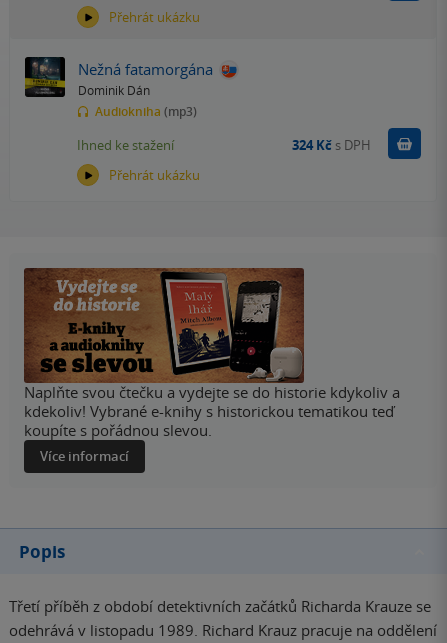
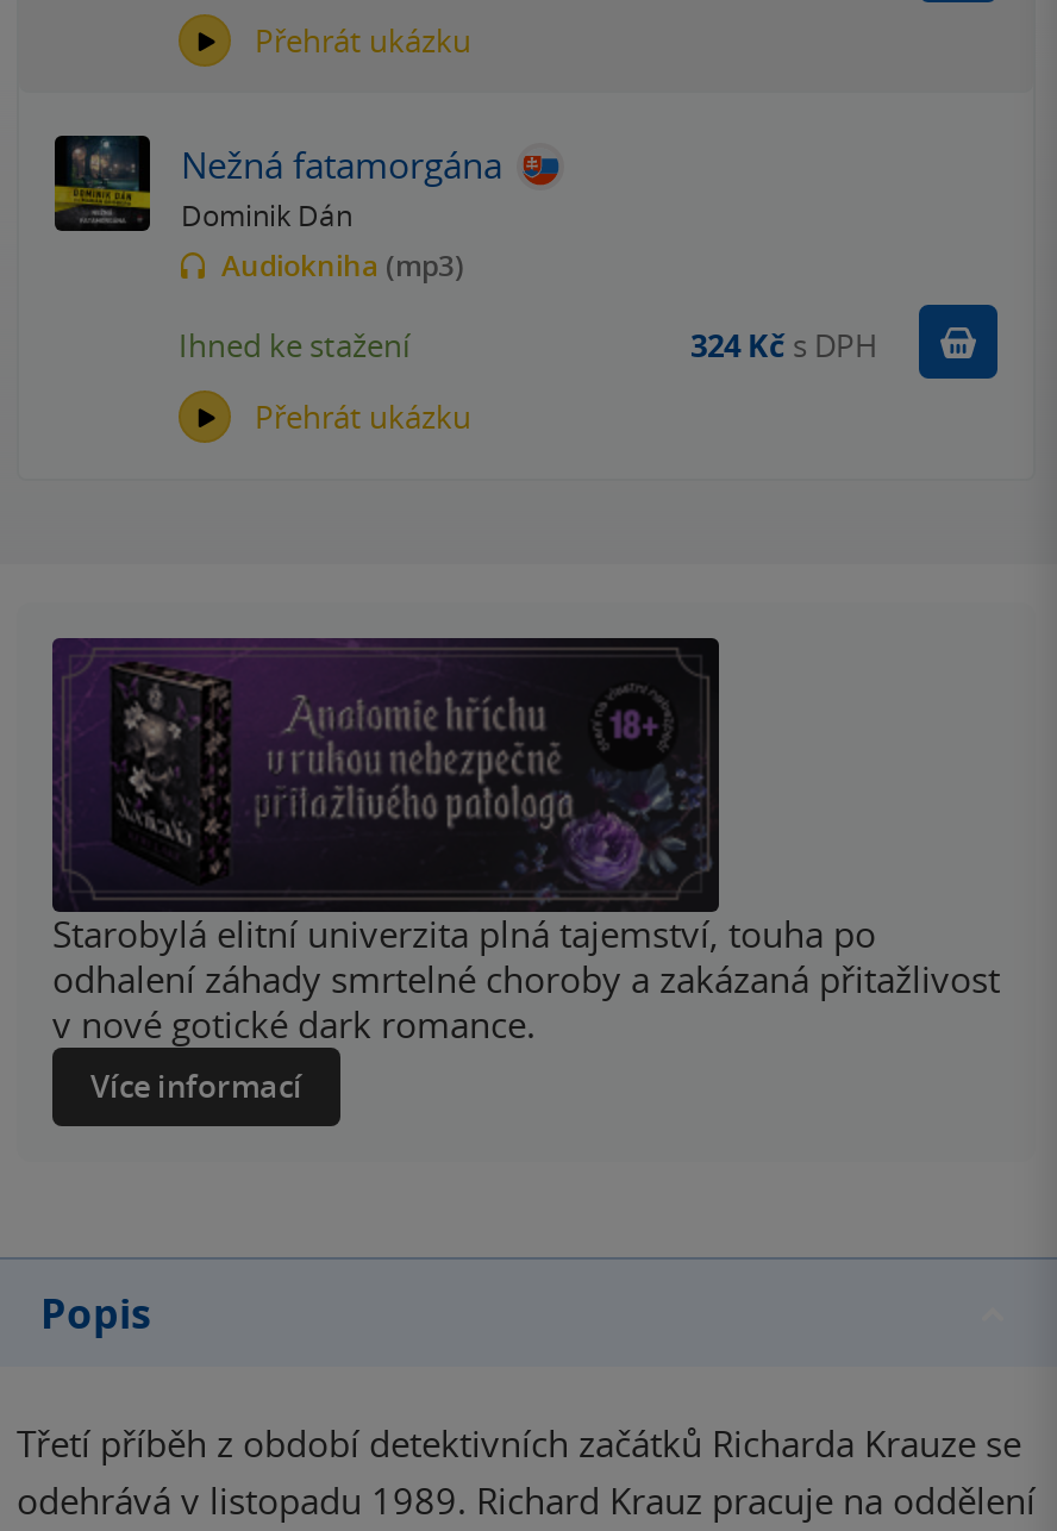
- [image]
- Naplňte svou čtečku a vydejte se do historie kdykoliv a
- kdekoliv! Vybrané e-knihy s historickou tematikou teď
- koupíte s pořádnou slevou.
+ [image]
+ Starobylá elitní univerzita plná tajemství, touha po
+ odhalení záhady smrtelné choroby a zakázaná přitažlivost
+ v nové gotické dark romance.
